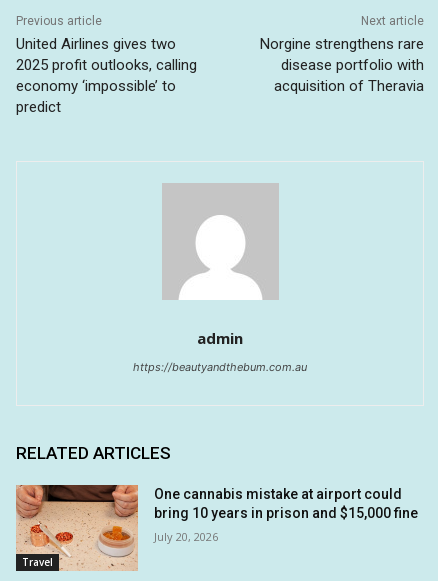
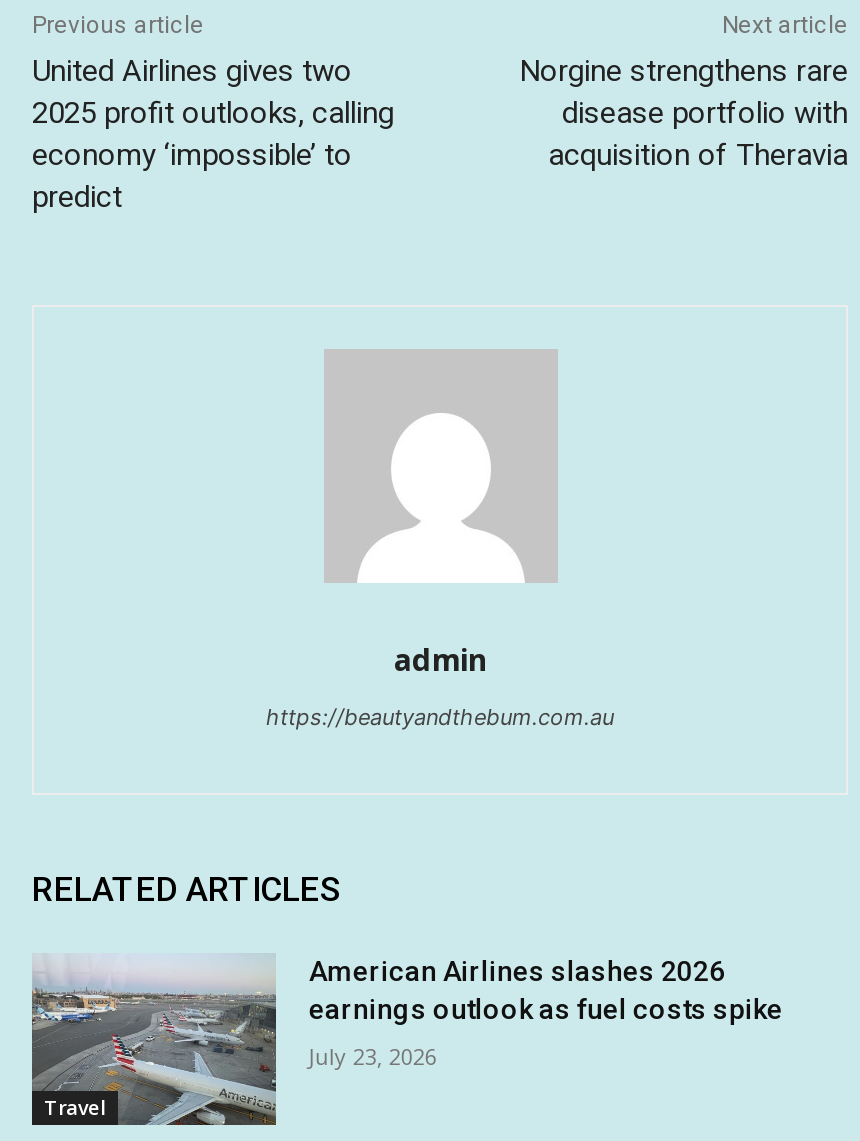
- [image]
- One cannabis mistake at airport could
- bring 10 years in prison and $15,000 fine
+ [image]
+ American Airlines slashes 2026
+ earnings outlook as fuel costs spike

- July 20, 2026
+ July 23, 2026
